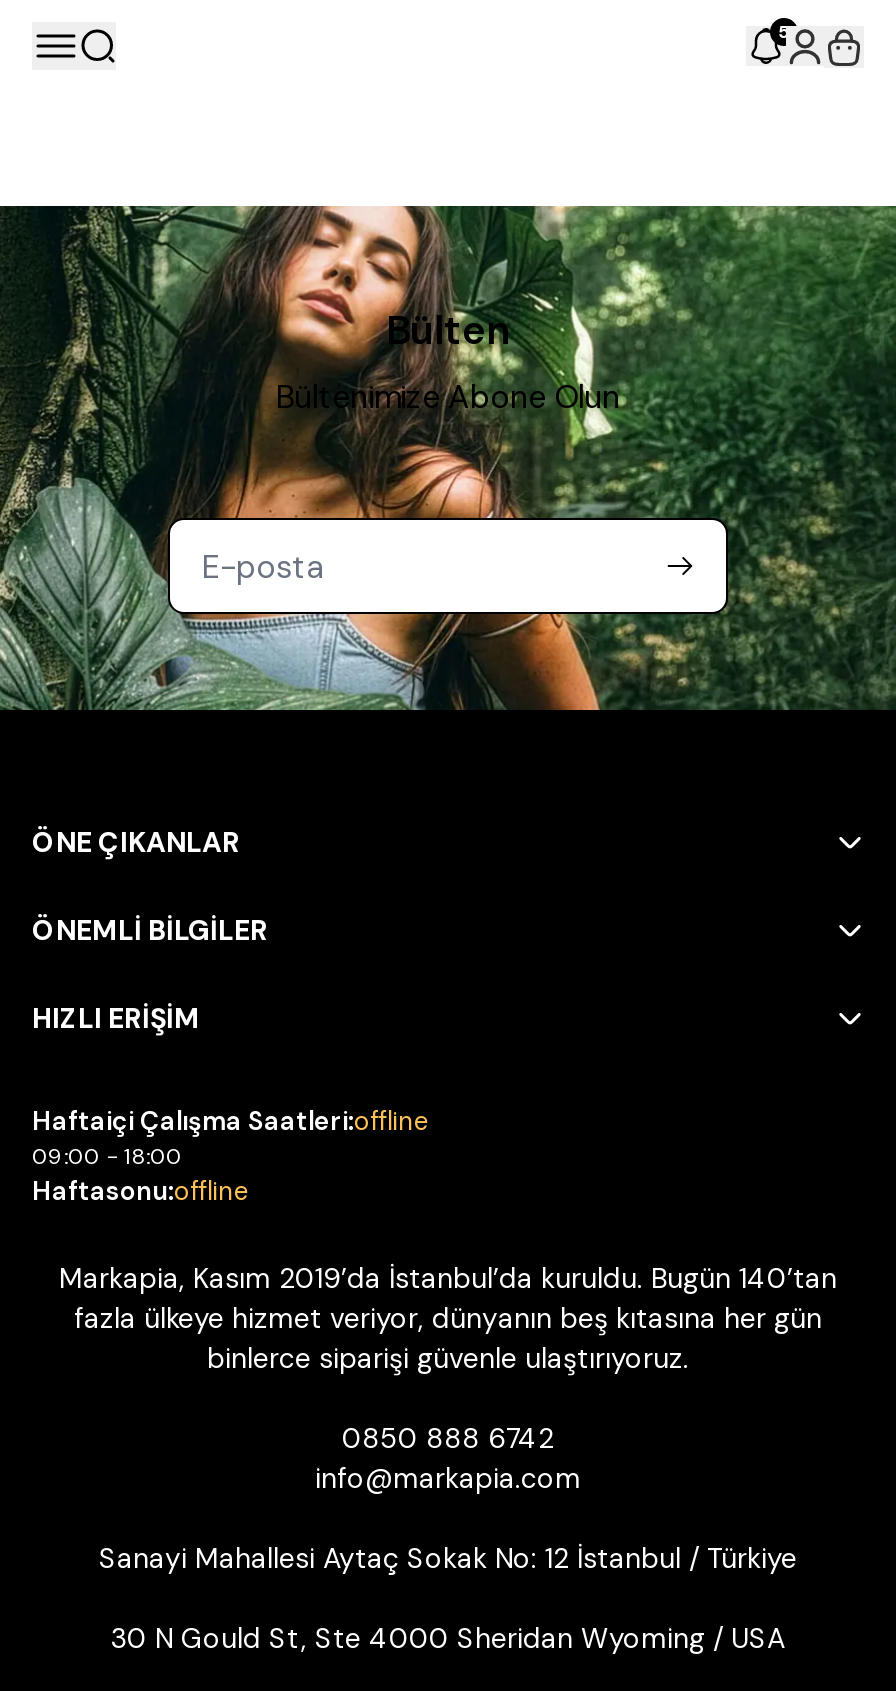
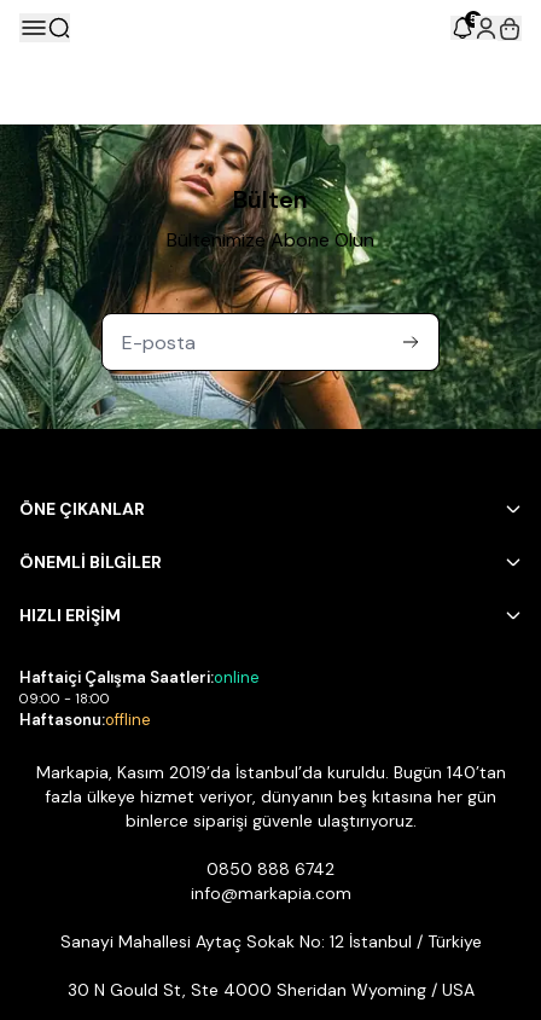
- Haftaiçi Çalışma Saatleri:offline
+ Haftaiçi Çalışma Saatleri:online
